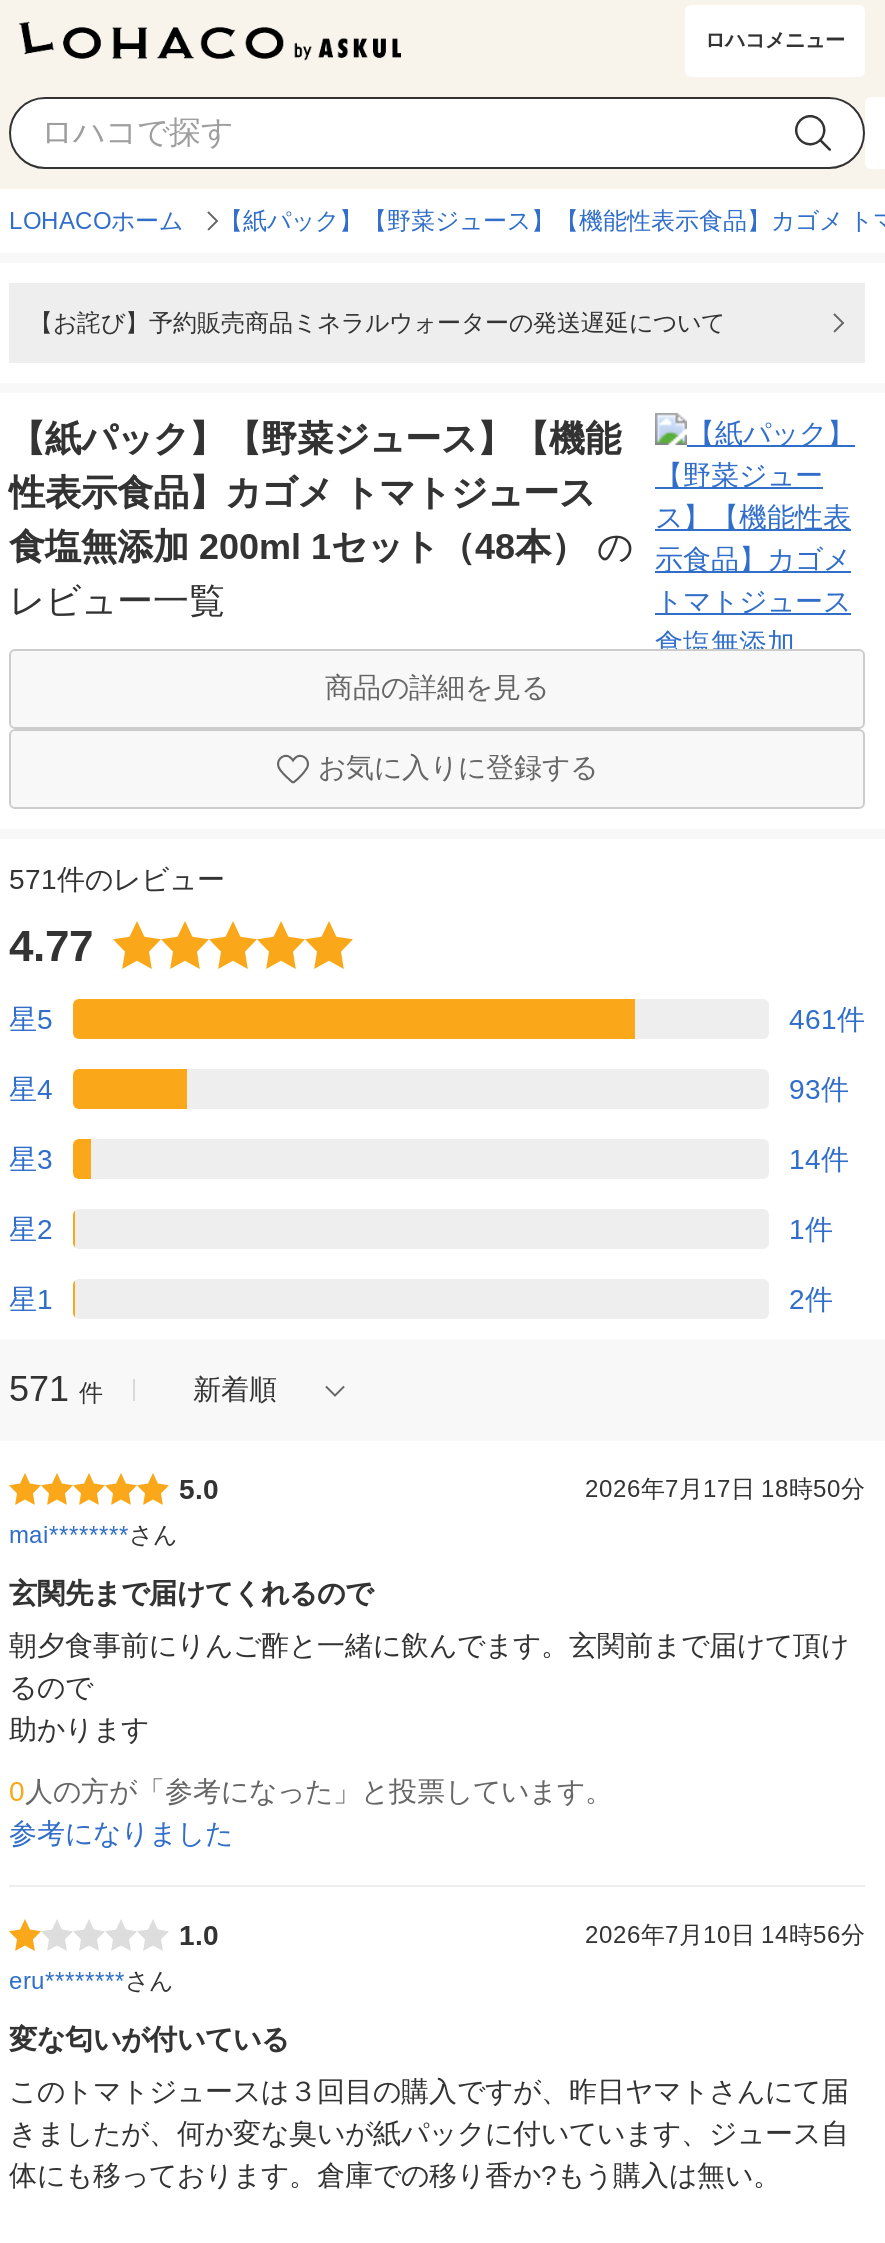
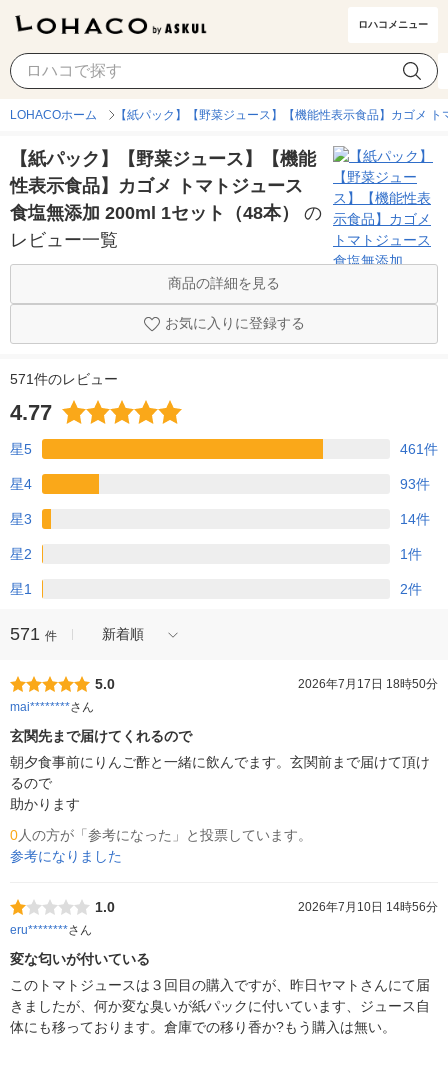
- 【お詫び】予約販売商品ミネラルウォーターの発送遅延について
